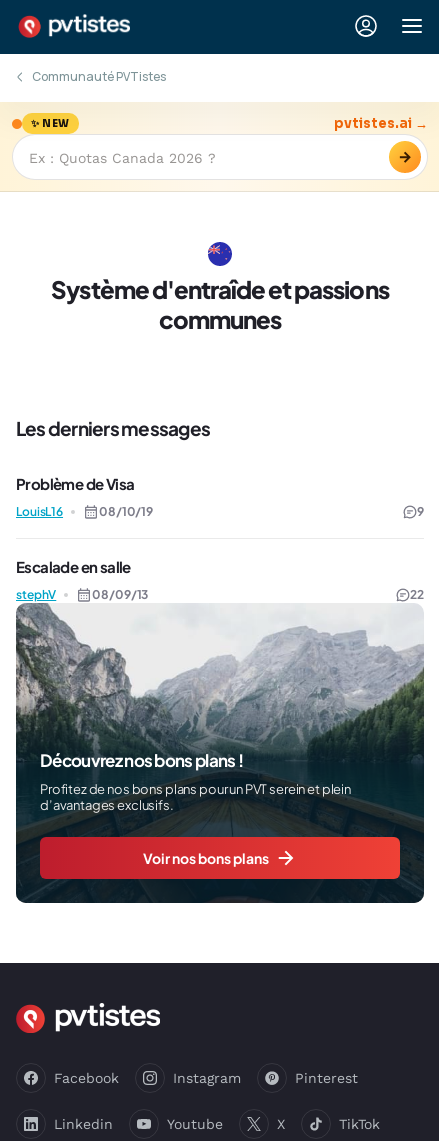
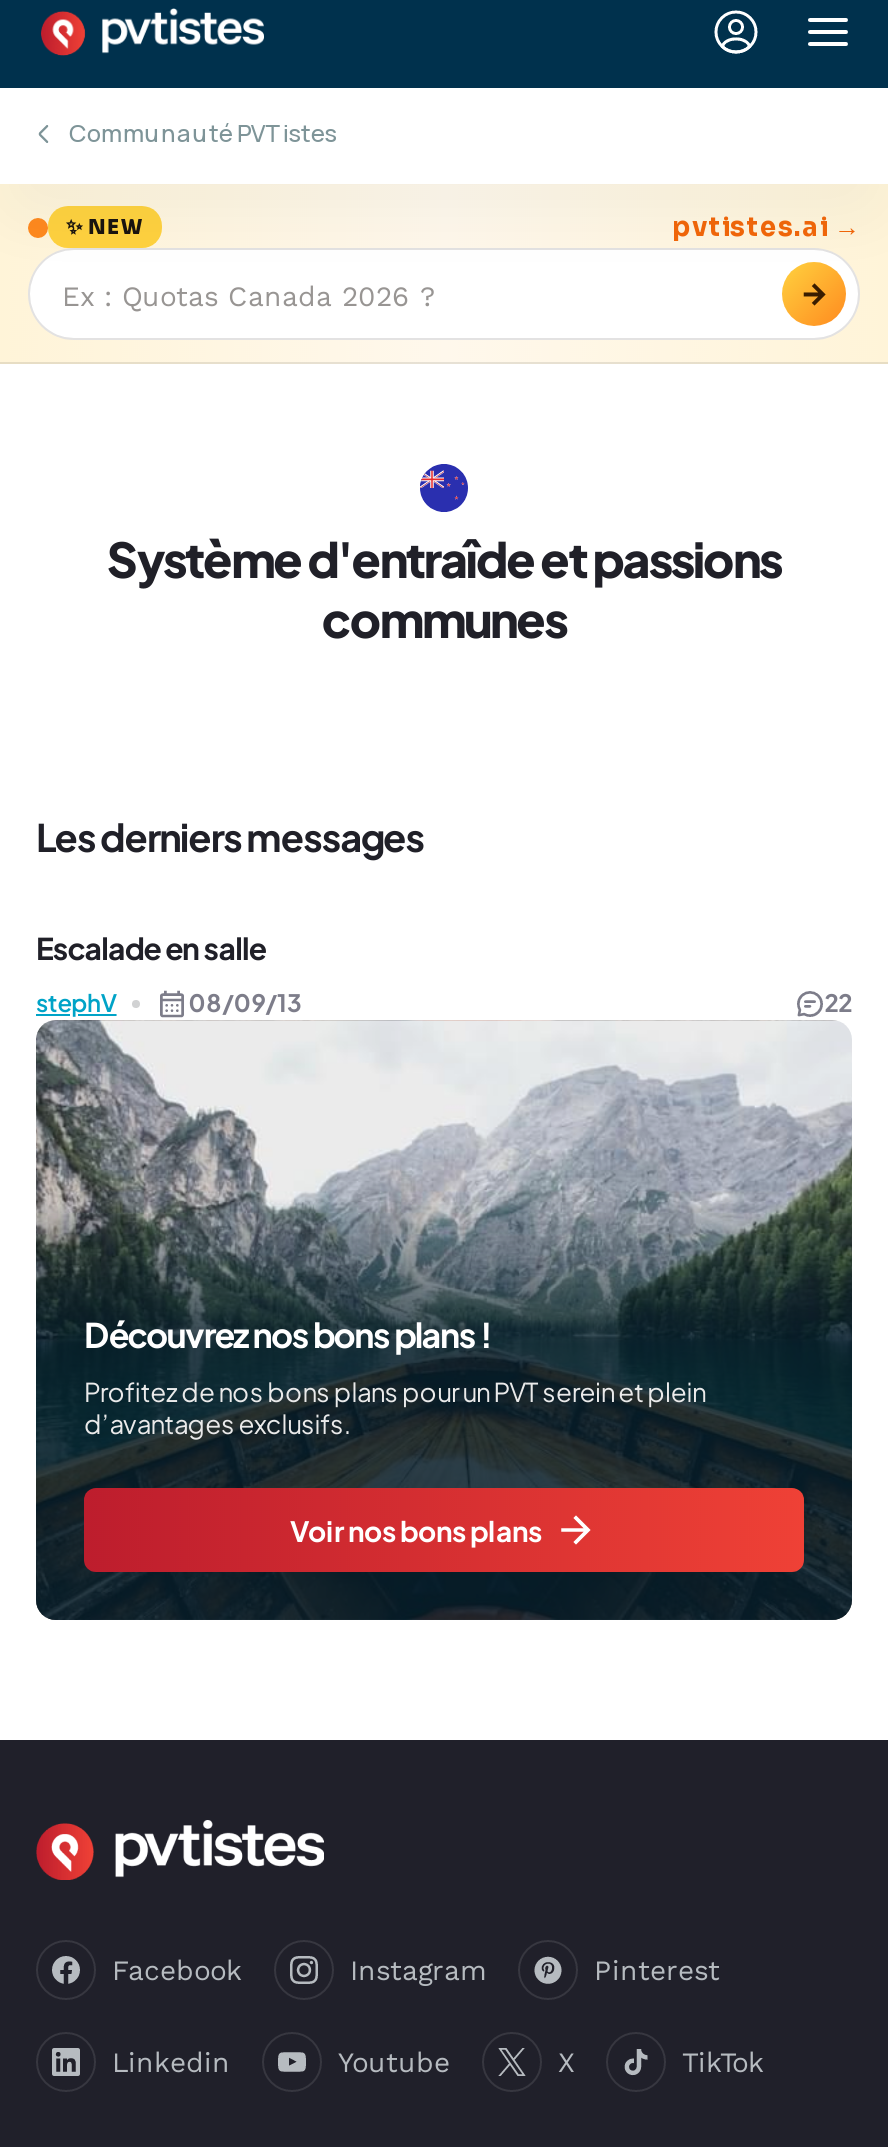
- Problème de Visa
- LouisL16
- 08/10/19
- 9
